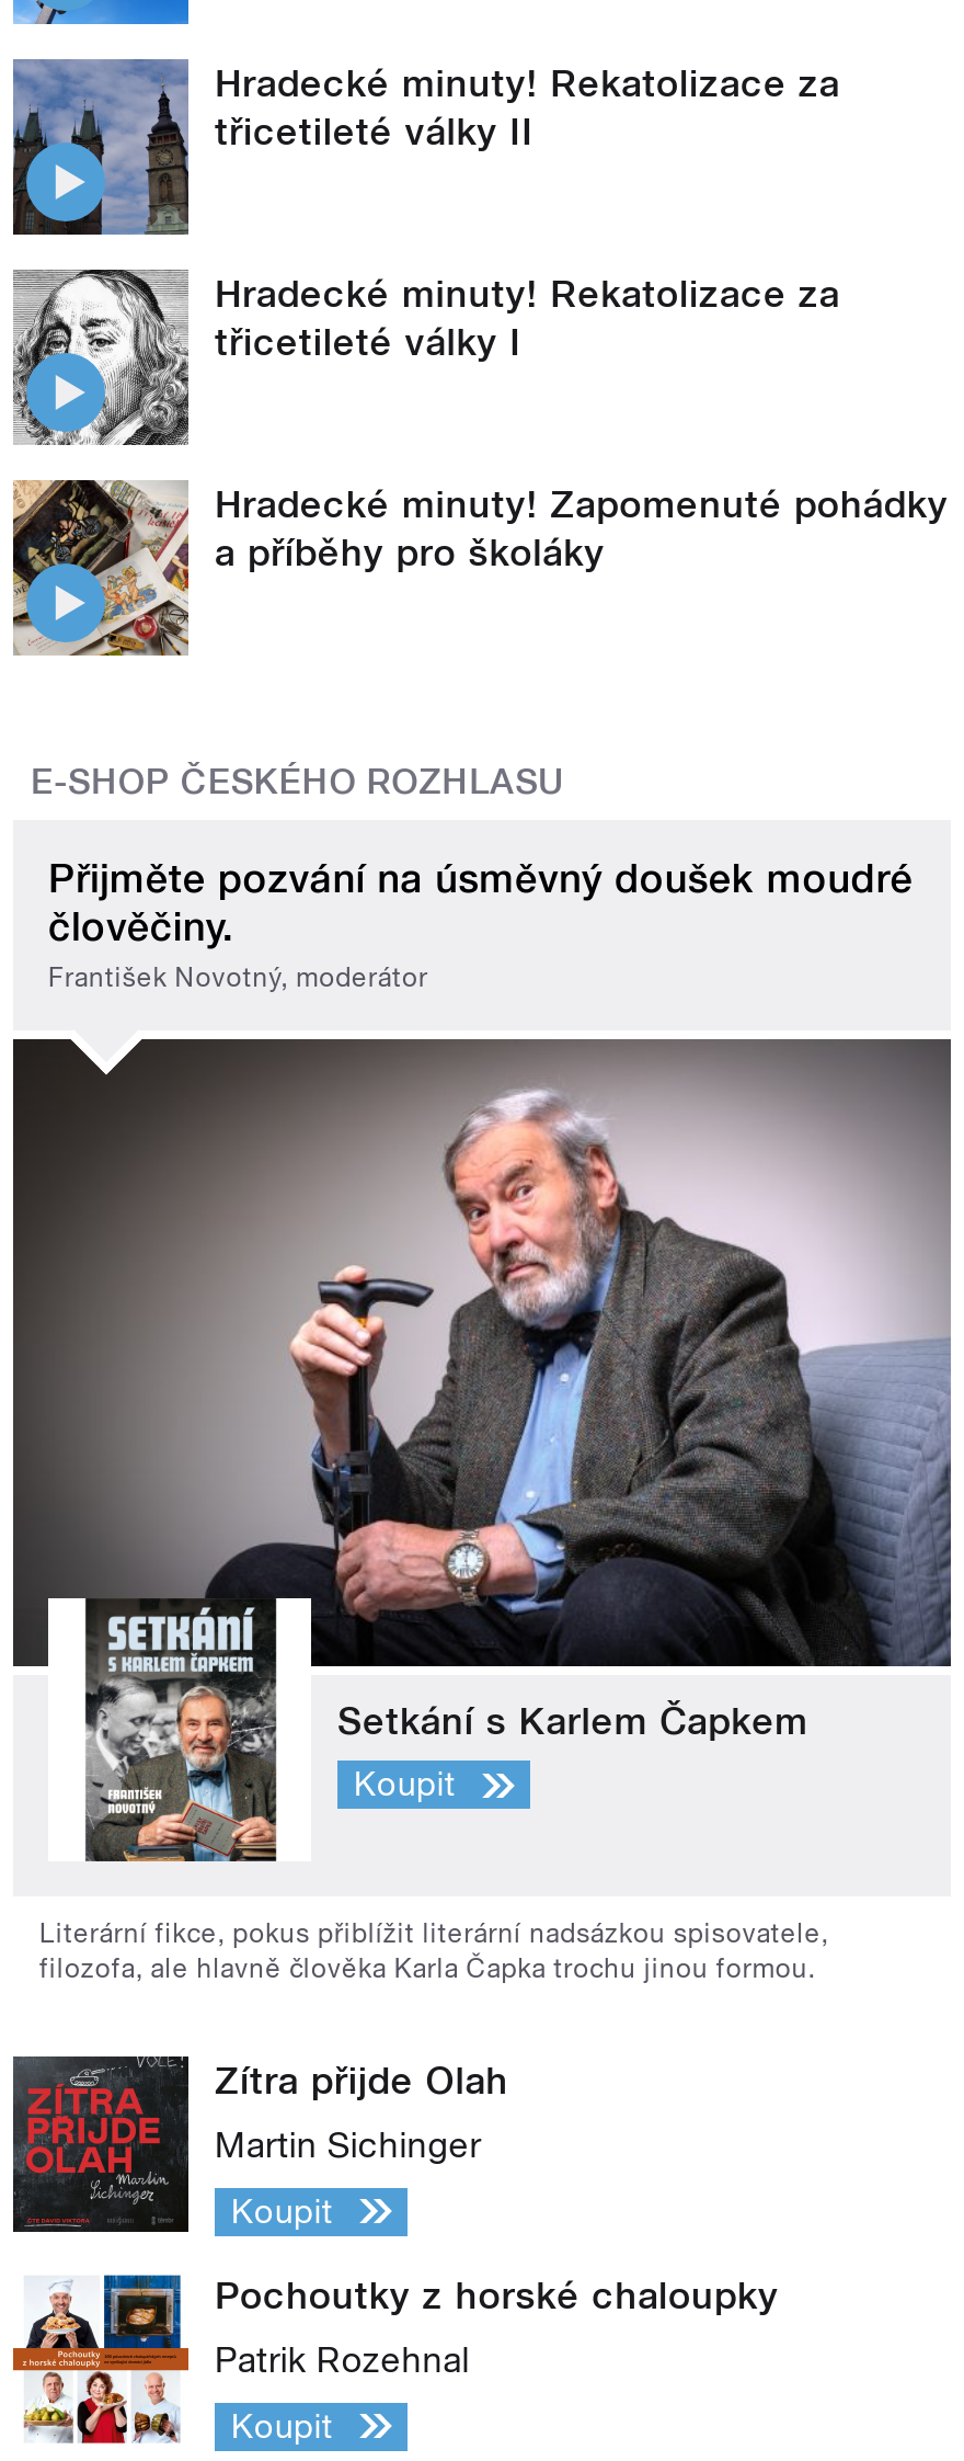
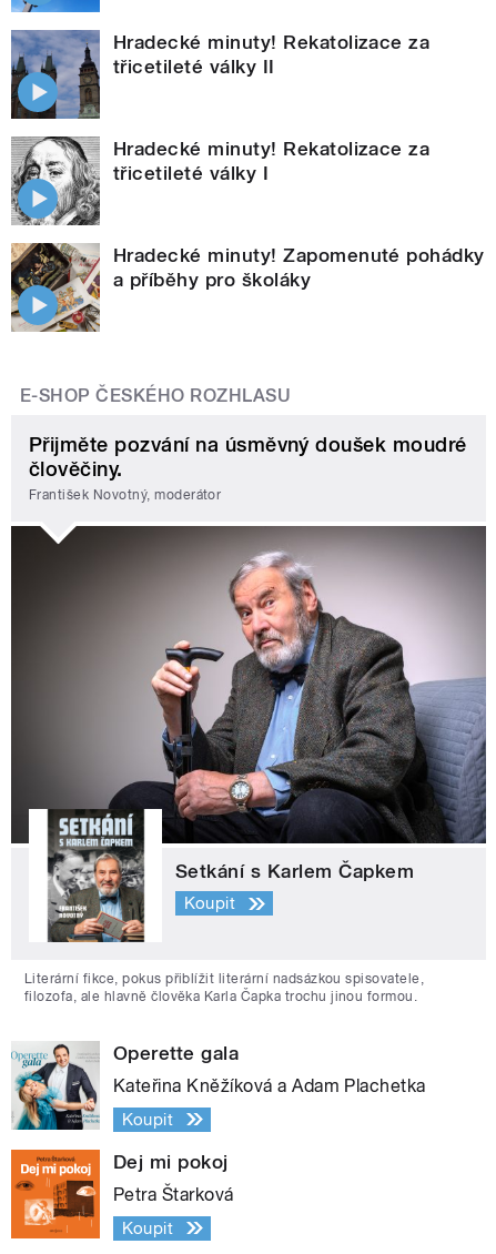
- [image]
- Zítra přijde Olah
+ [image]
+ Operette gala

- Martin Sichinger
+ Kateřina Kněžíková a Adam Plachetka

- [image]
- Pochoutky z horské chaloupky
+ [image]
+ Dej mi pokoj

- Patrik Rozehnal
+ Petra Štarková
